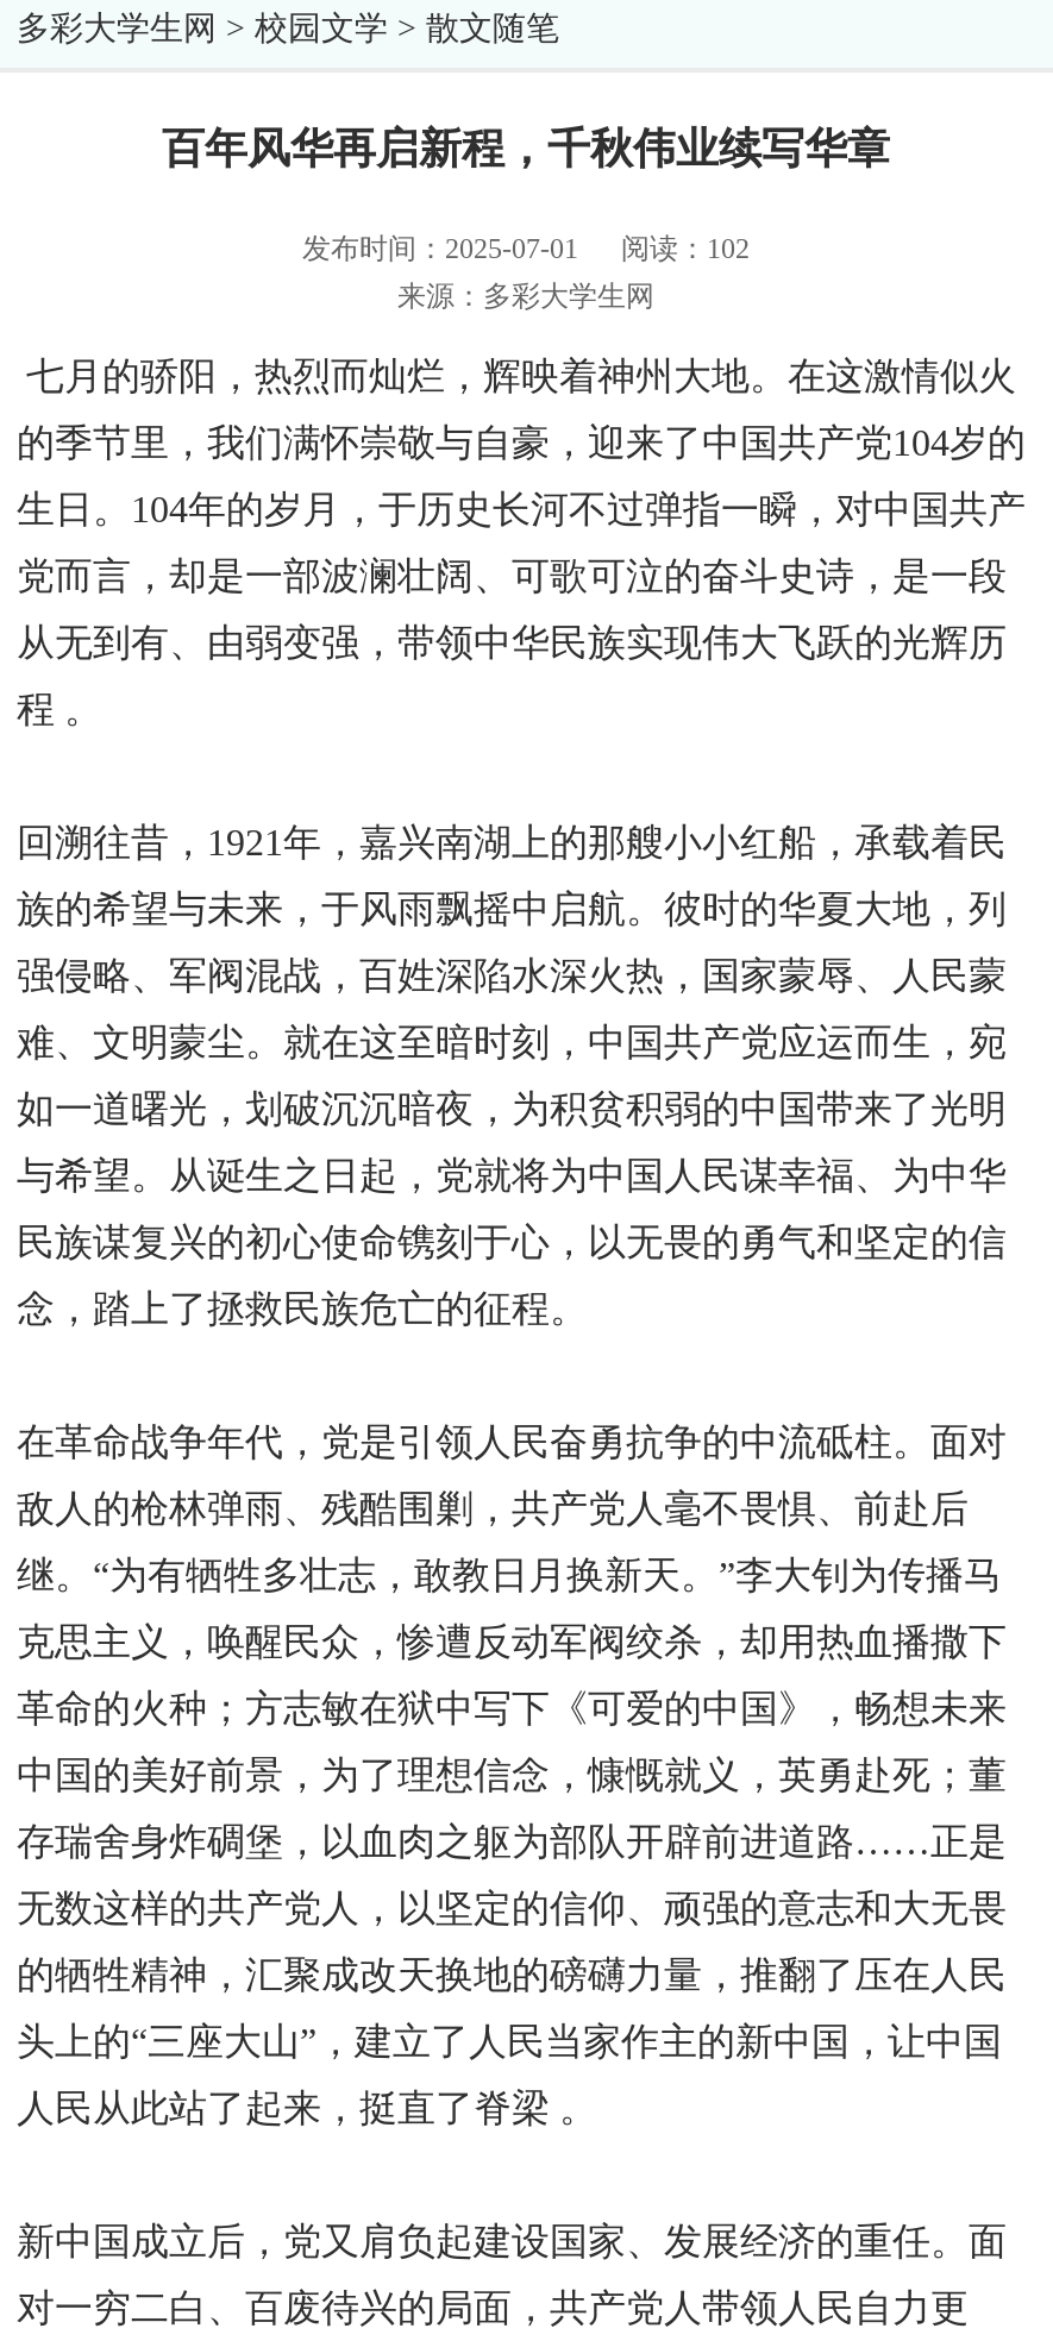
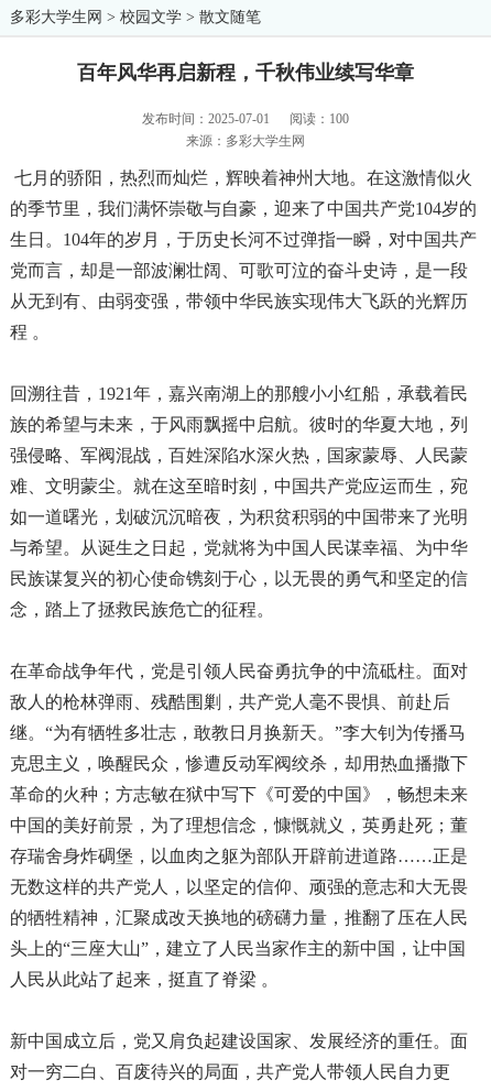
- 发布时间：2025-07-01 阅读：102
+ 发布时间：2025-07-01 阅读：100
